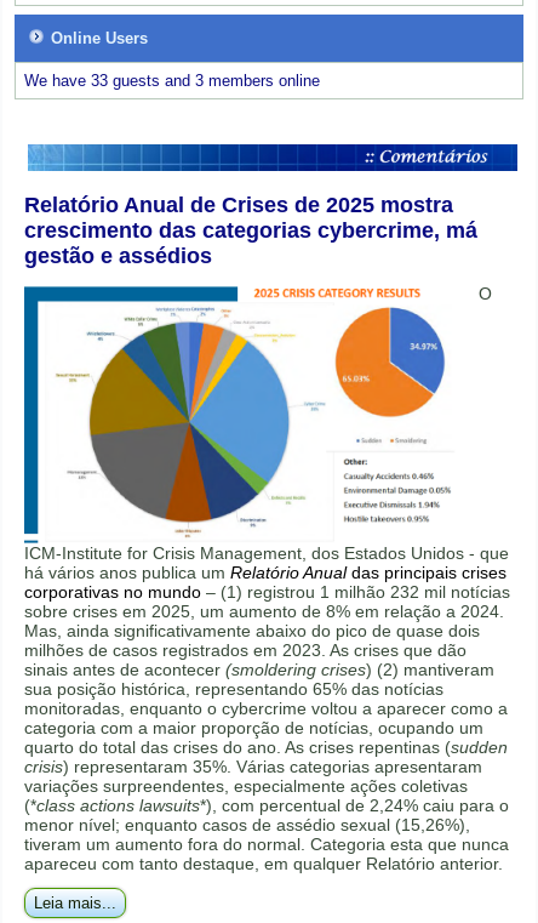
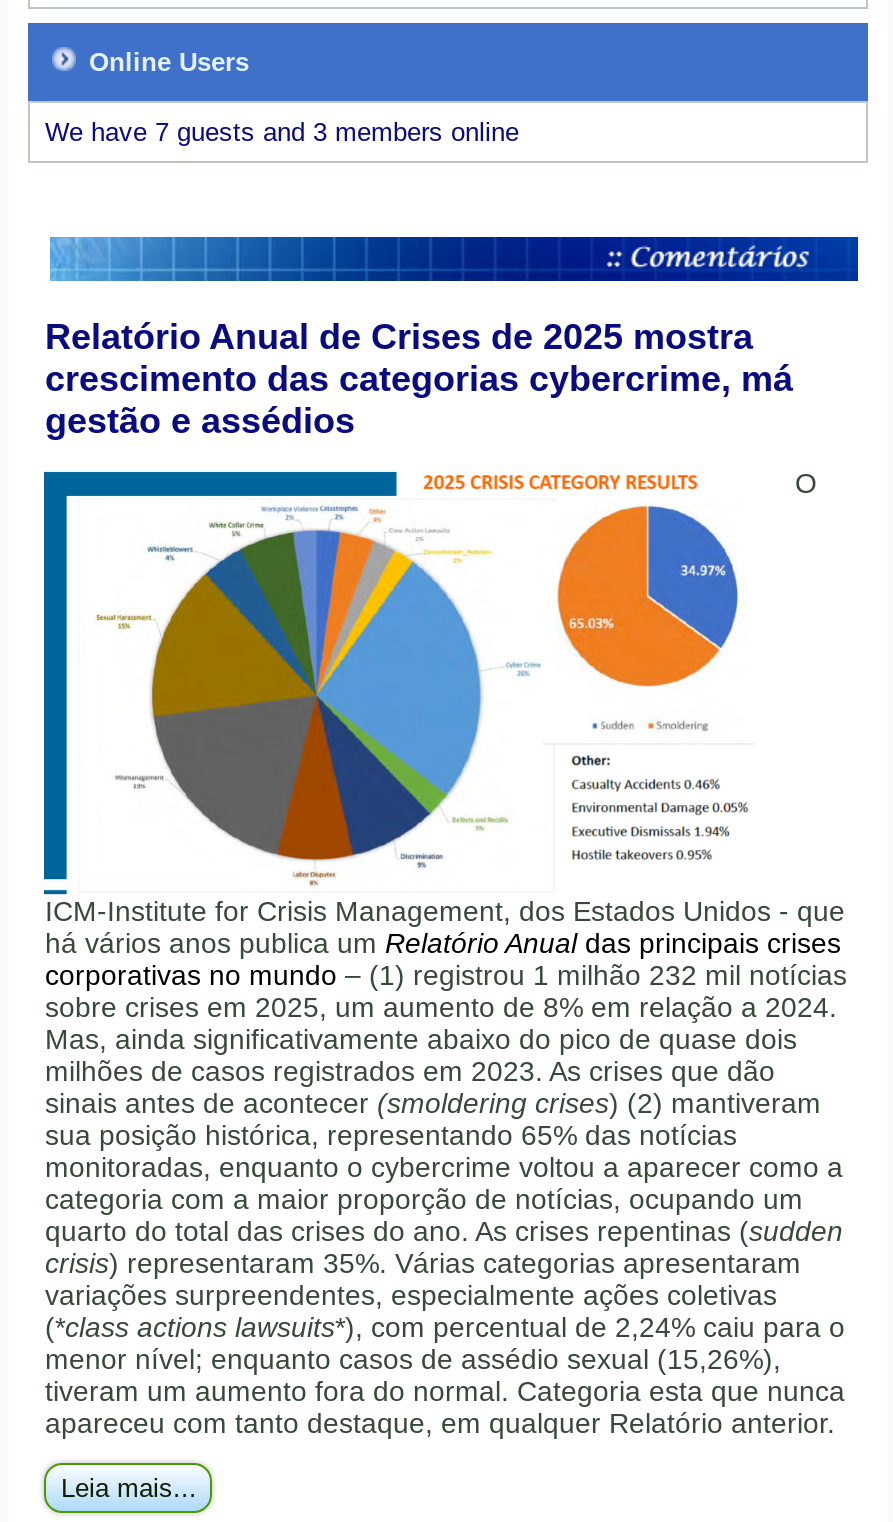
- We have 33 guests and 3 members online
+ We have 7 guests and 3 members online
